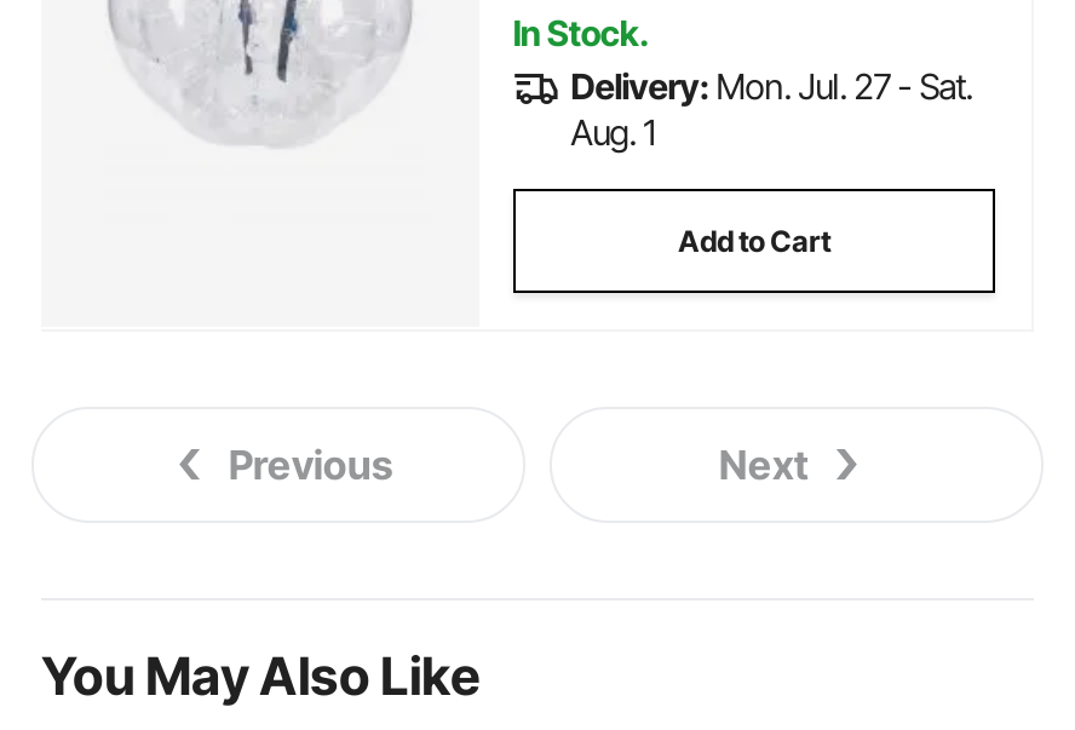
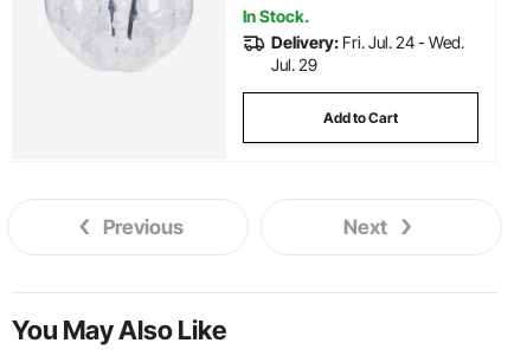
- Delivery: Mon. Jul. 27 - Sat.
- Aug. 1
+ Delivery: Fri. Jul. 24 - Wed.
+ Jul. 29
